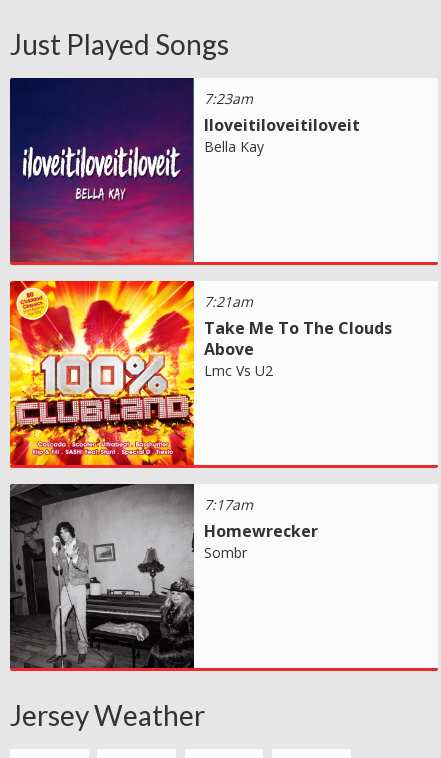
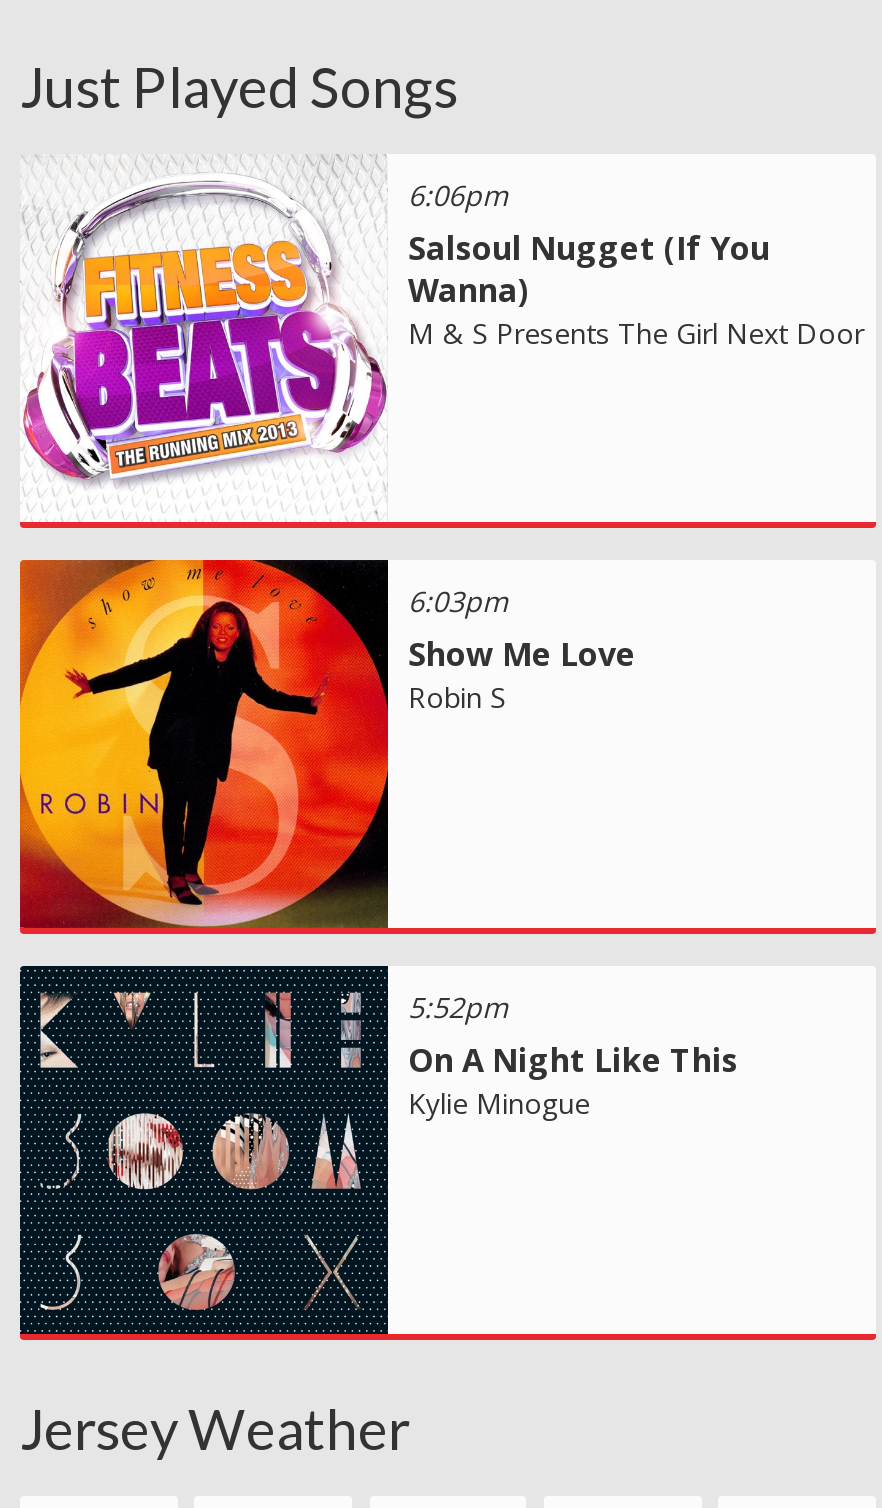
- [image]
- 7:23am
- Iloveitiloveitiloveit
- Bella Kay
+ [image]
+ 6:06pm
+ Salsoul Nugget (If You
+ Wanna)
+ M & S Presents The Girl Next Door

- [image]
- 7:21am
- Take Me To The Clouds
- Above
- Lmc Vs U2
+ [image]
+ 6:03pm
+ Show Me Love
+ Robin S

- [image]
- 7:17am
- Homewrecker
- Sombr
+ [image]
+ 5:52pm
+ On A Night Like This
+ Kylie Minogue
